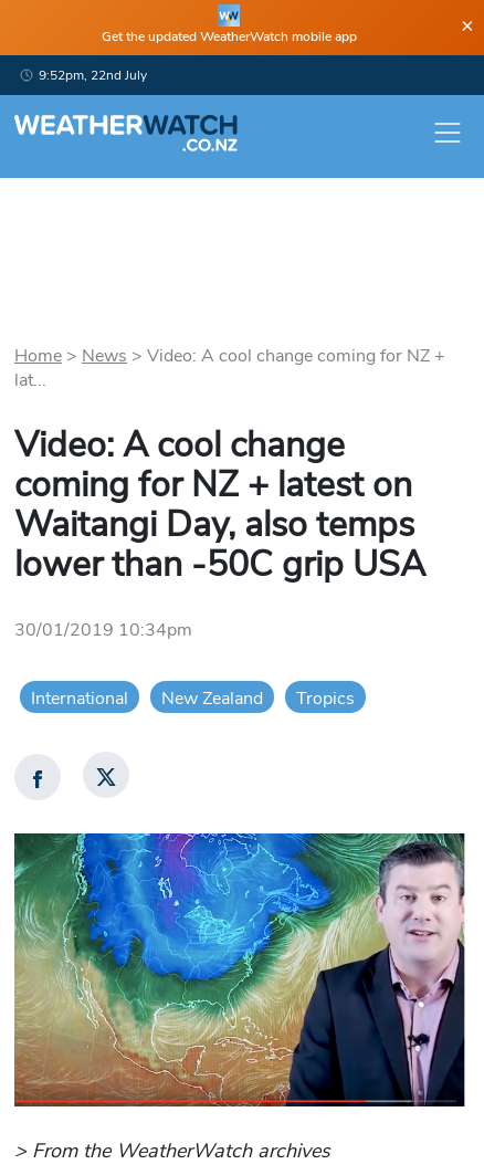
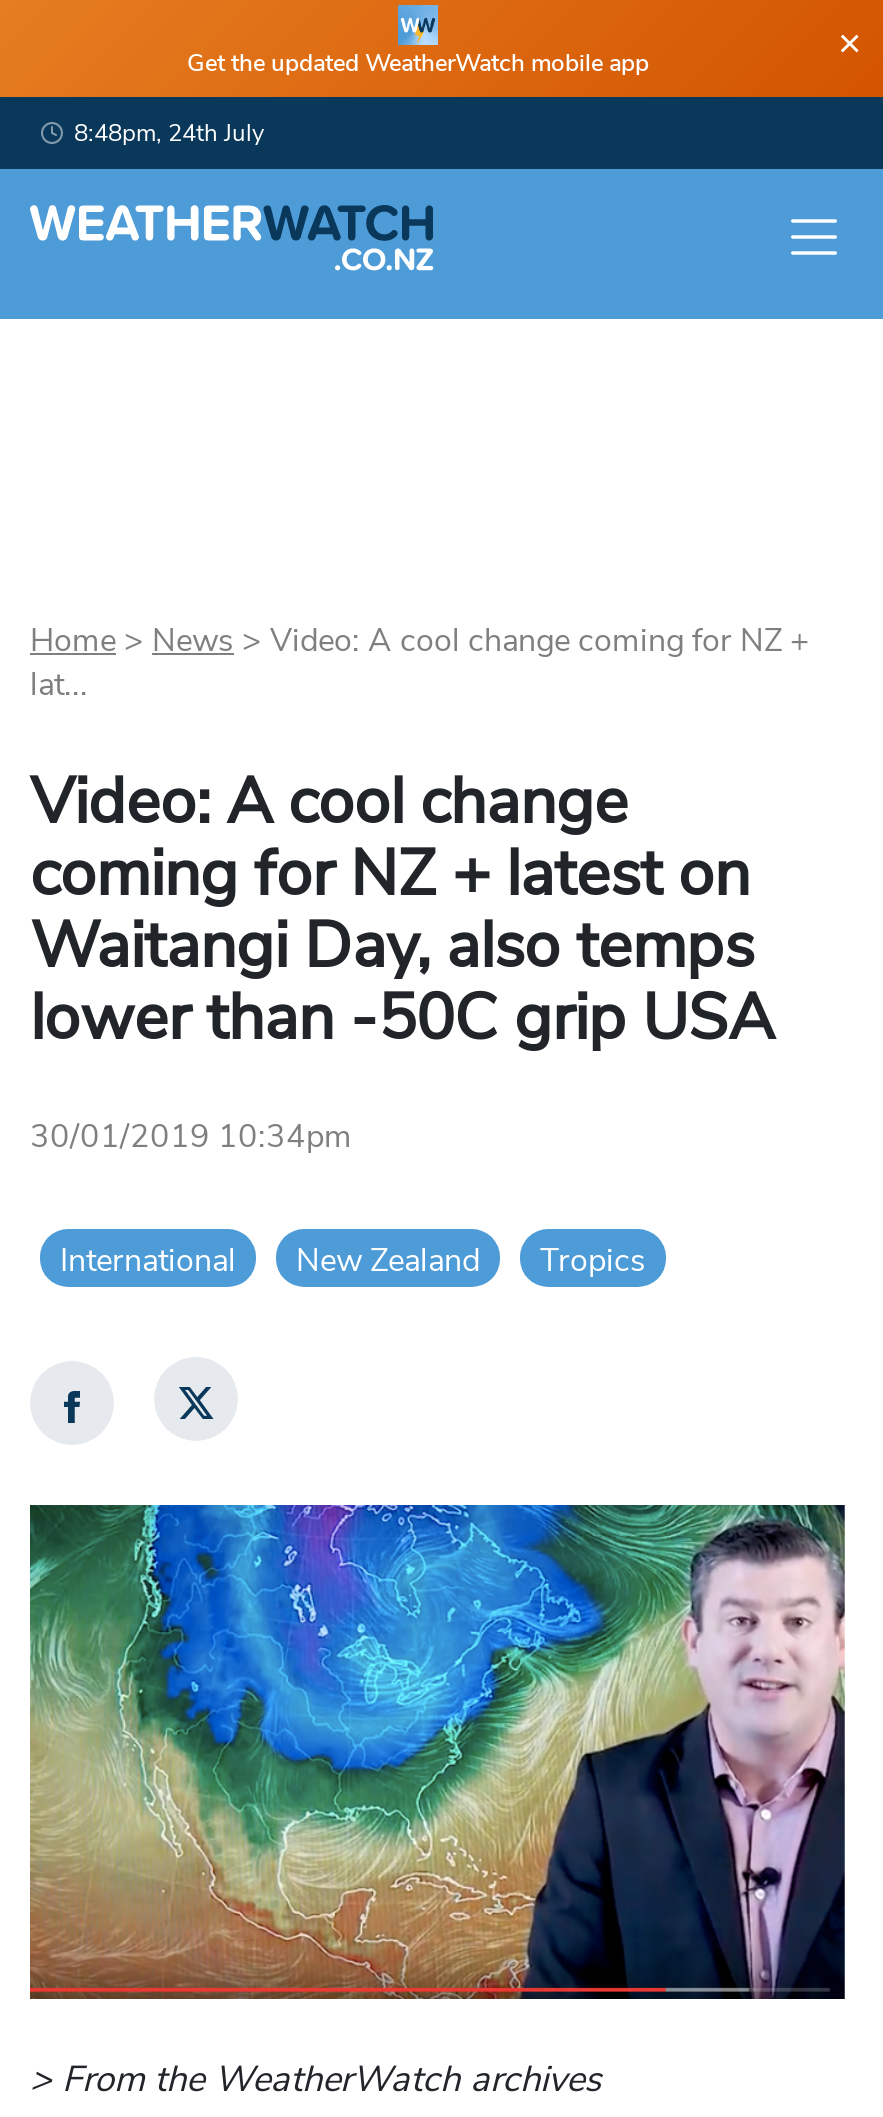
- 9:52pm, 22nd July
+ 8:48pm, 24th July
